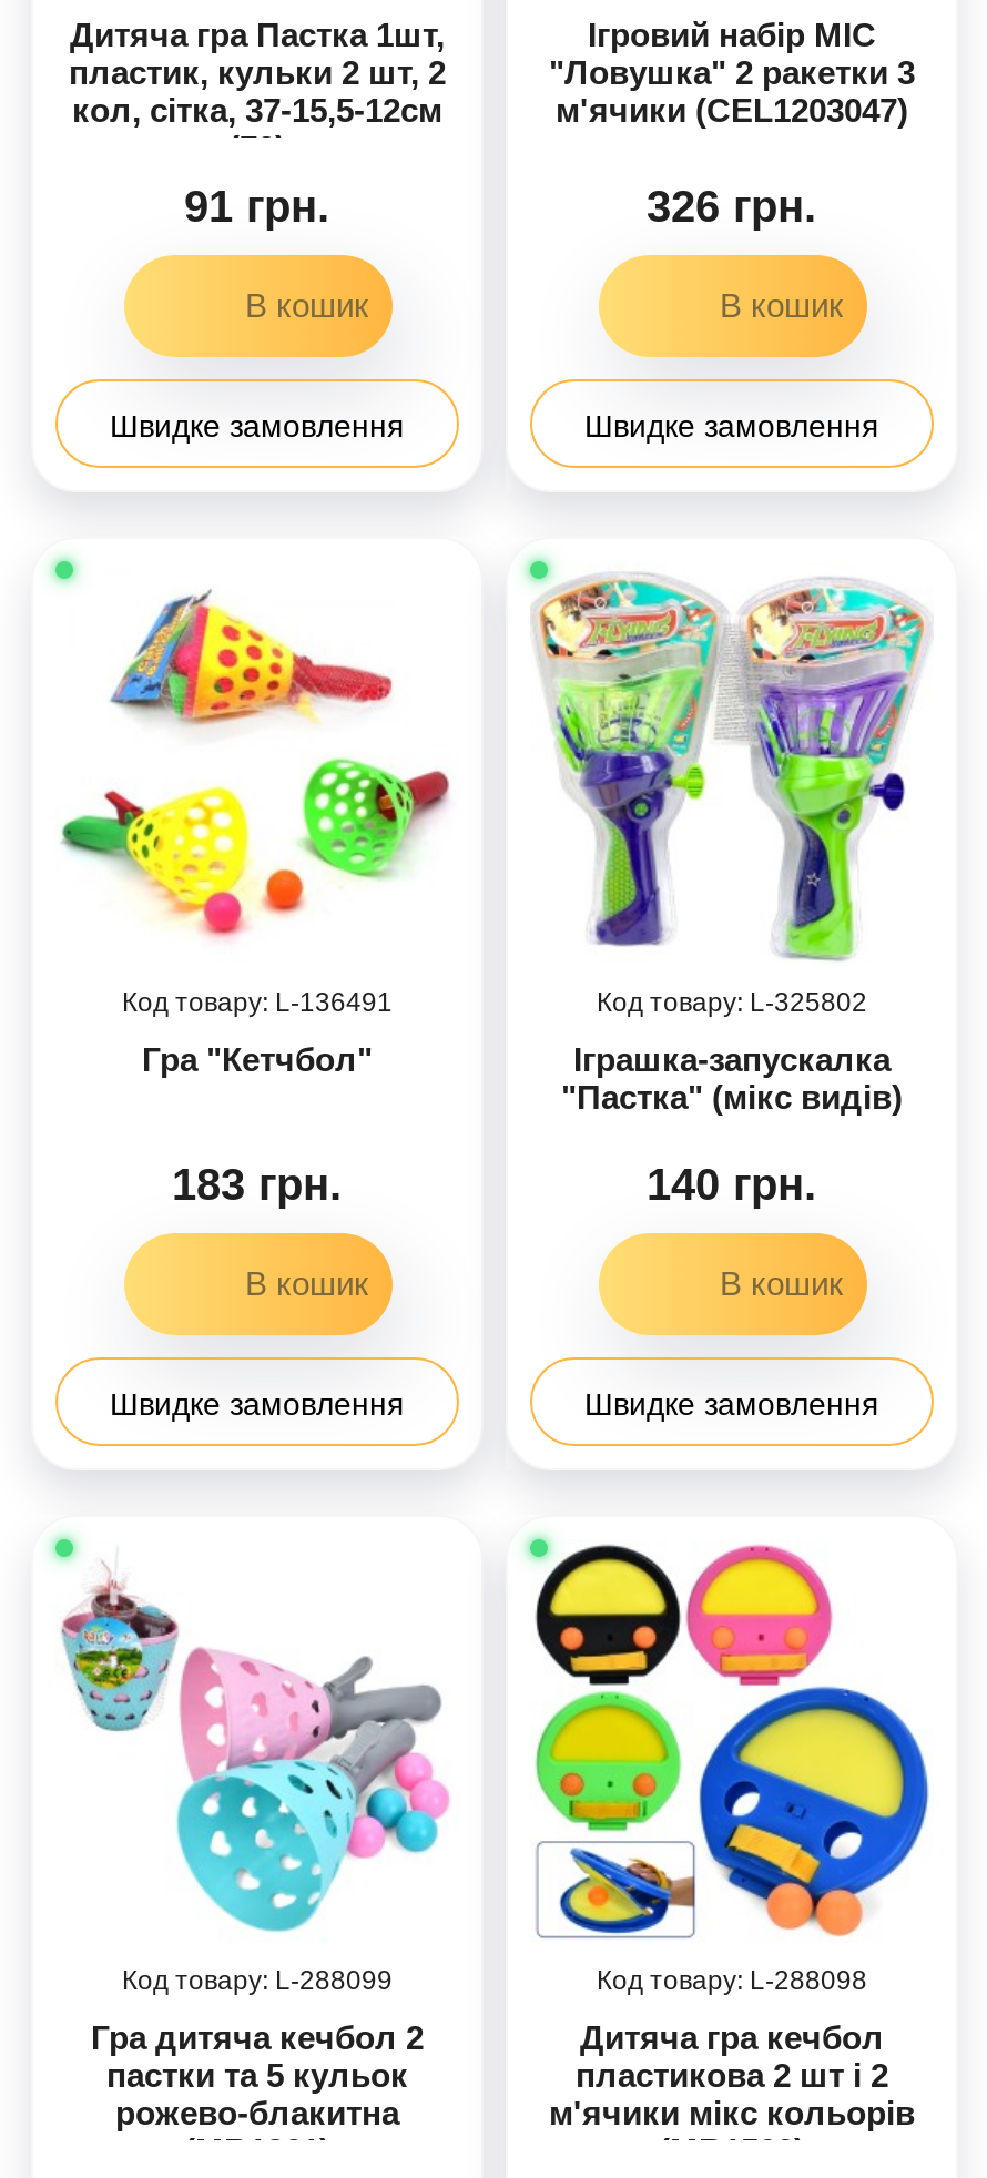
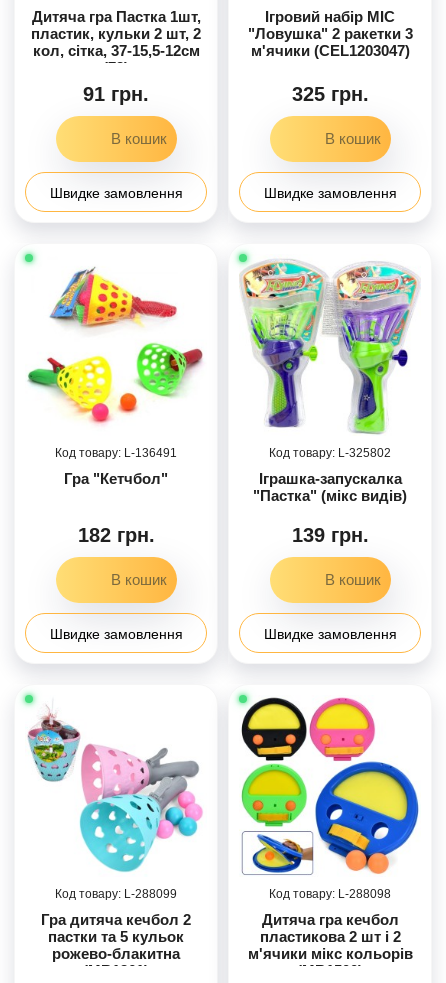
- 326 грн.
+ 325 грн.

- 183 грн.
+ 182 грн.

- 140 грн.
+ 139 грн.
